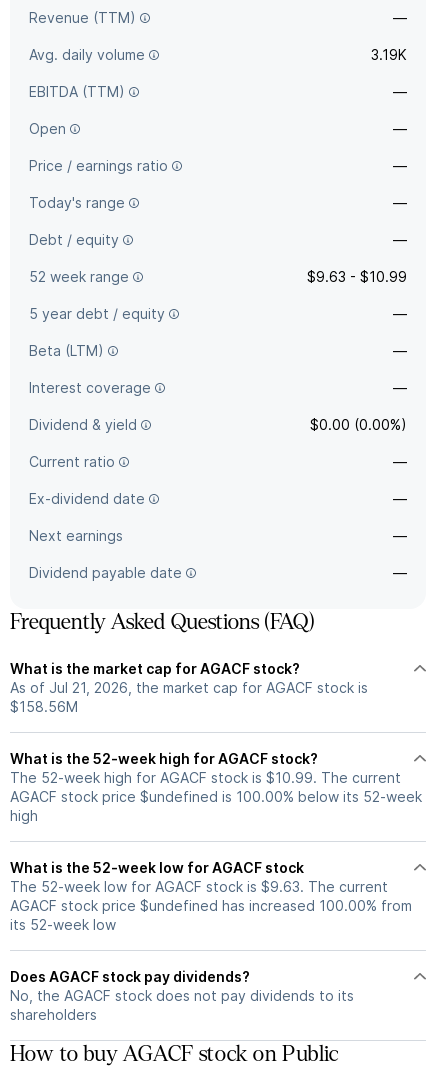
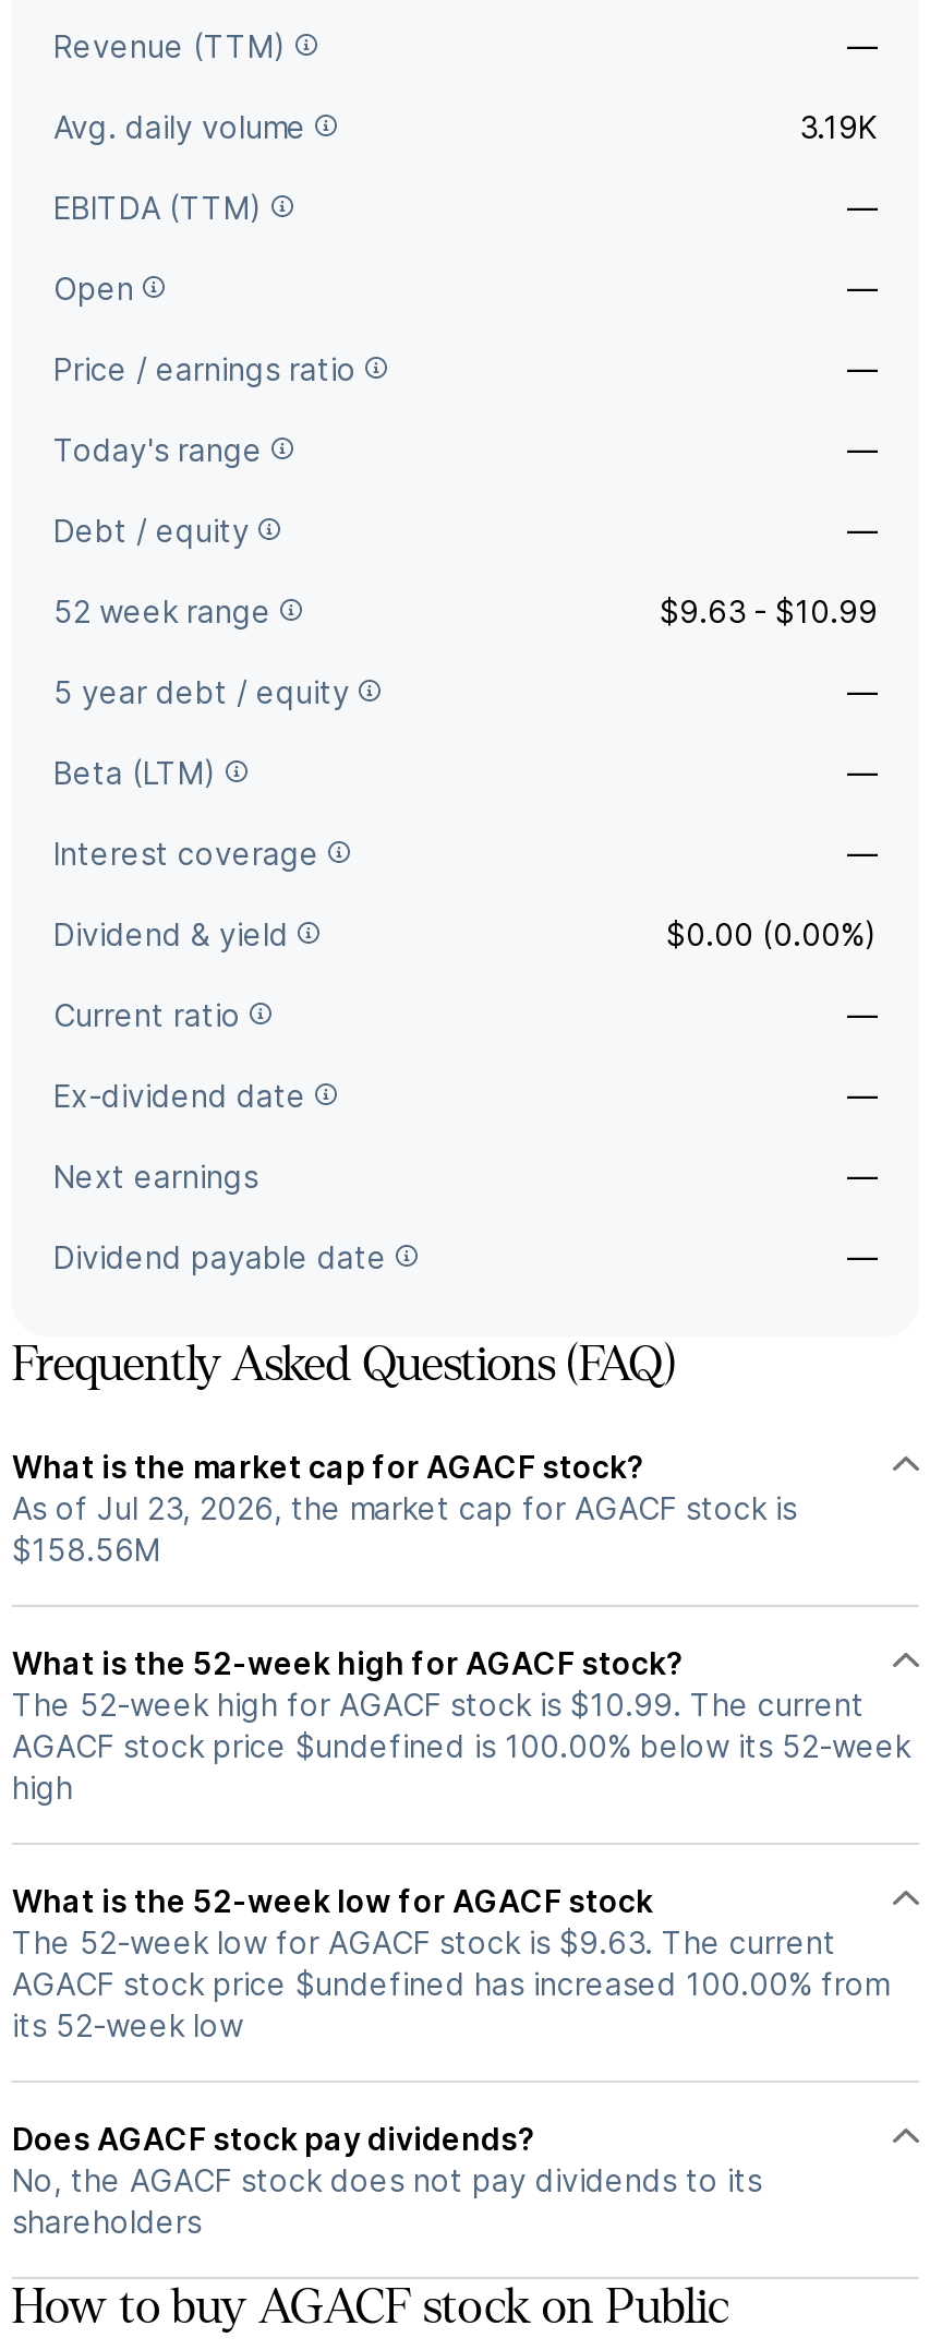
- As of Jul 21, 2026, the market cap for AGACF stock is
+ As of Jul 23, 2026, the market cap for AGACF stock is
